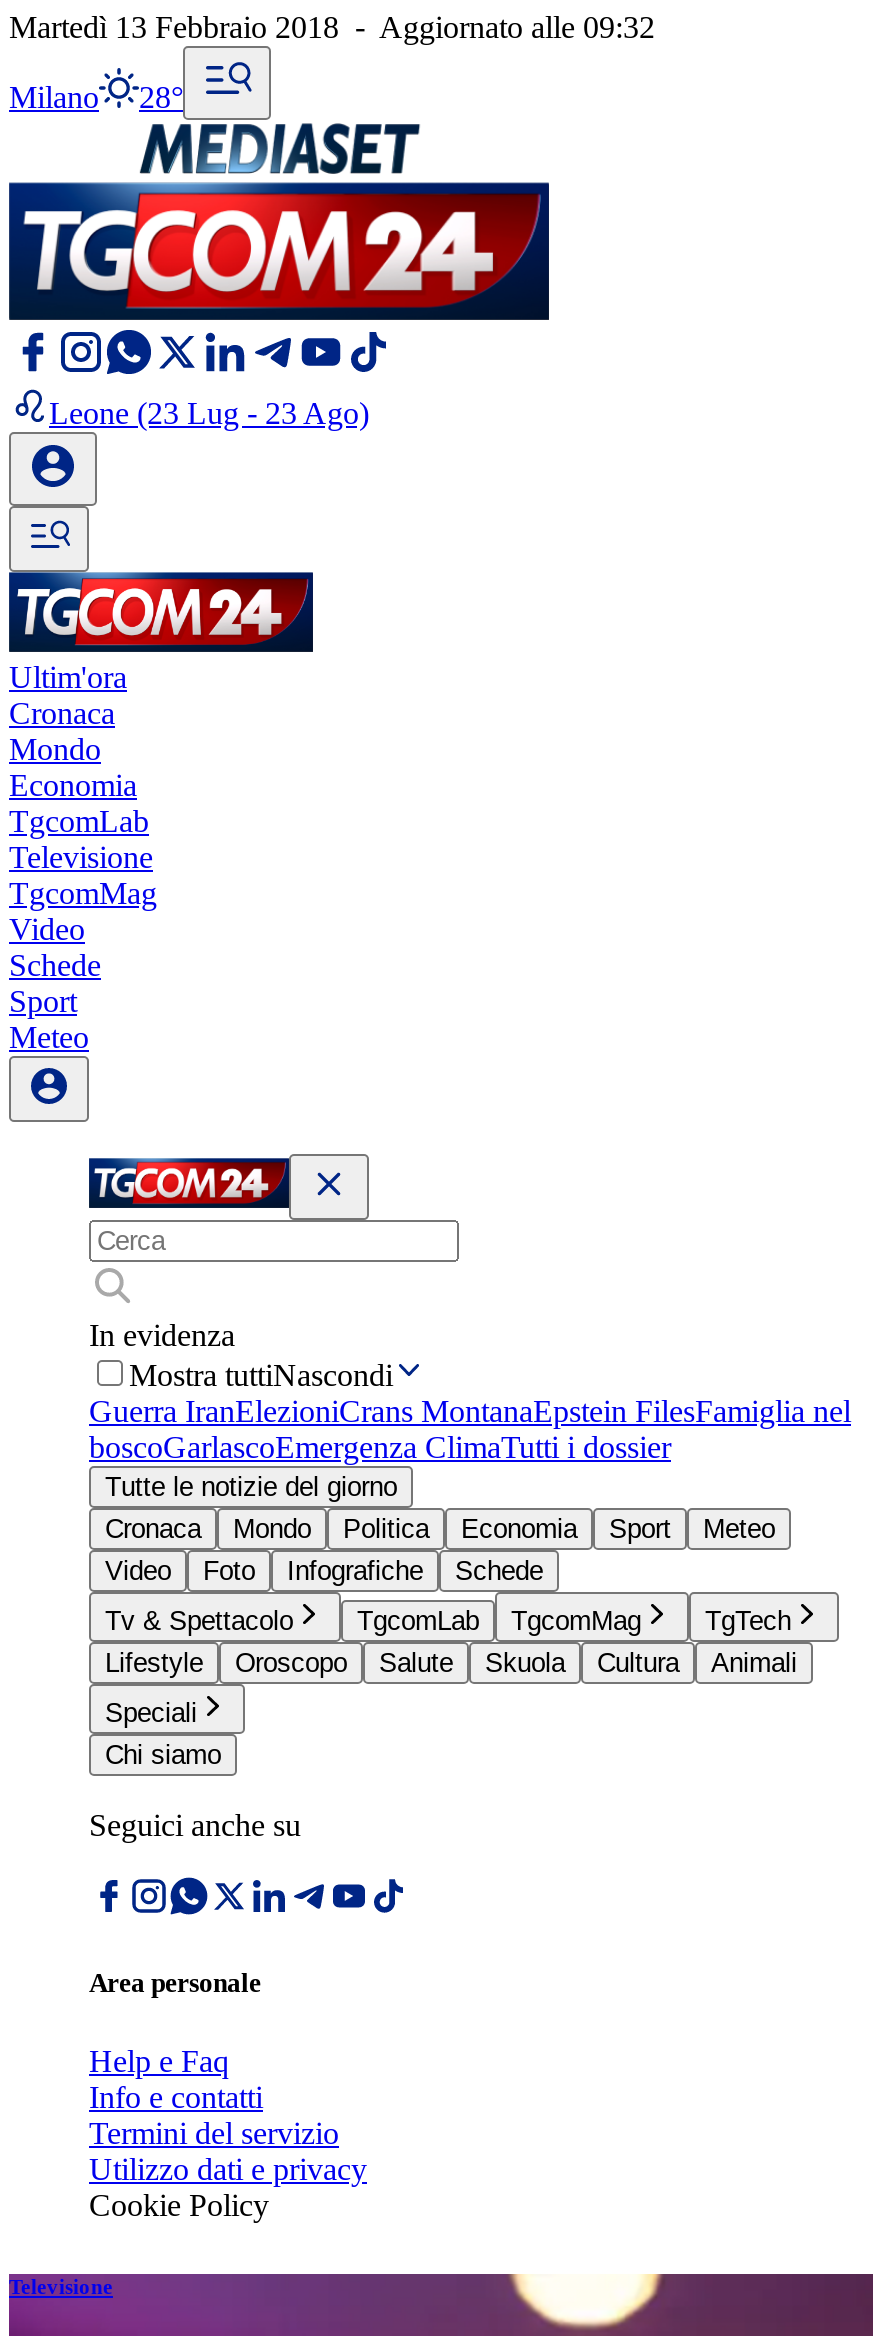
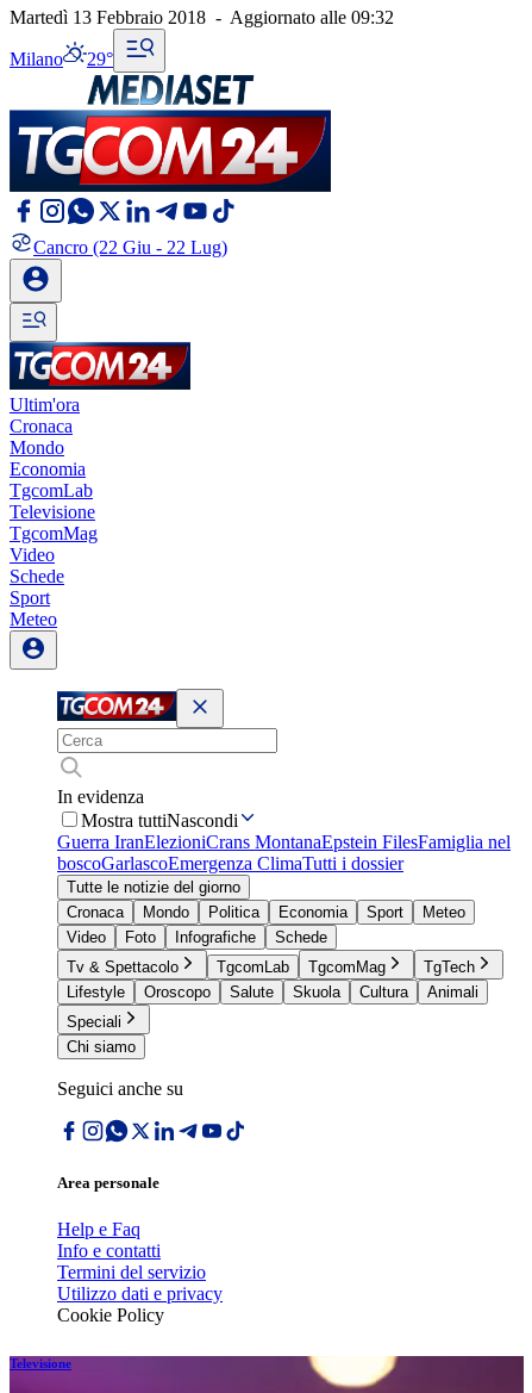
- Milano 28°
+ Milano 29°

- Leone (23 Lug - 23 Ago)
+ Cancro (22 Giu - 22 Lug)
